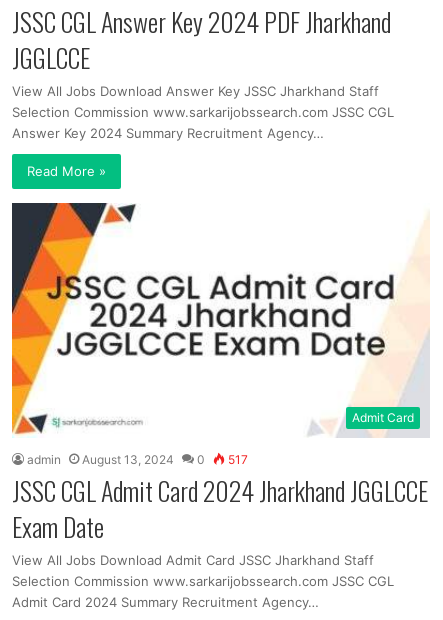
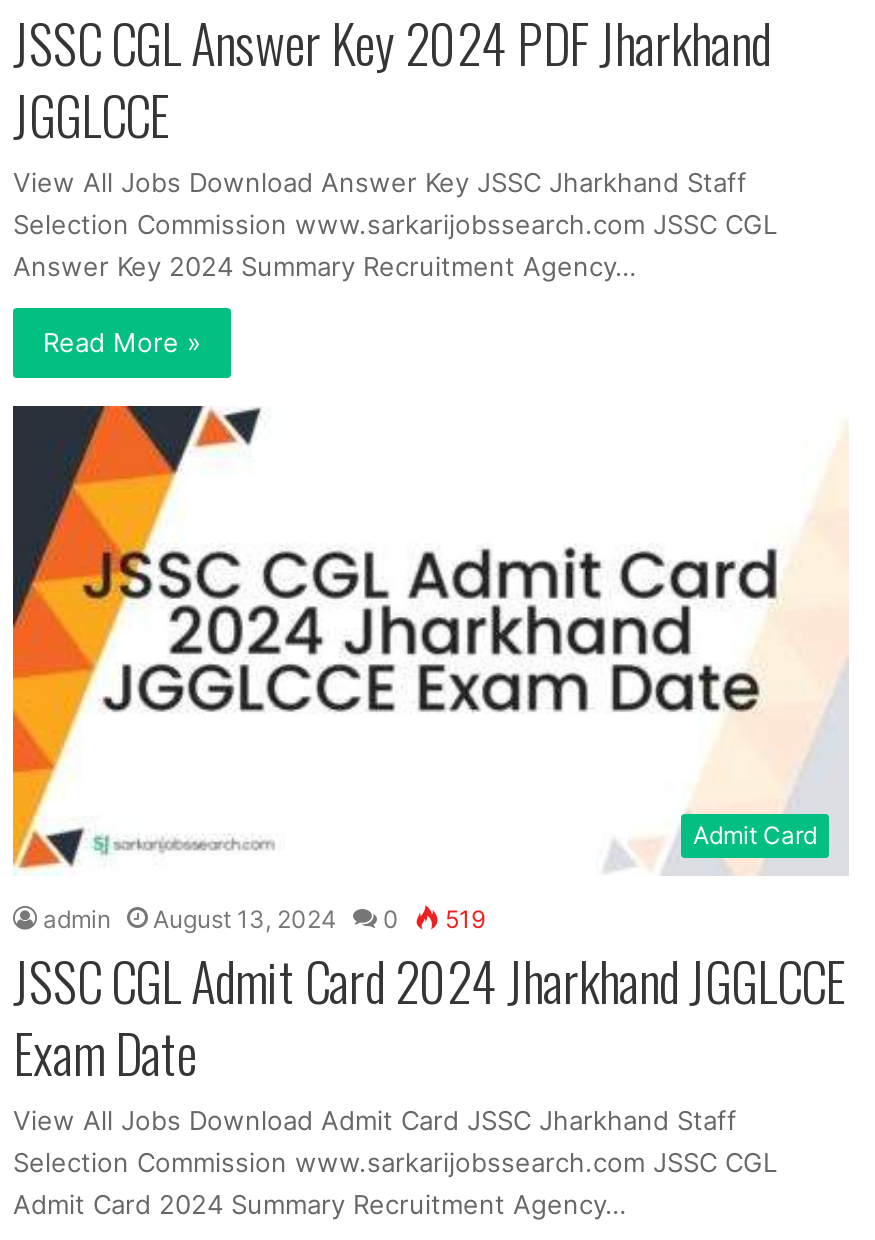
- admin August 13, 2024 0 517
+ admin August 13, 2024 0 519
